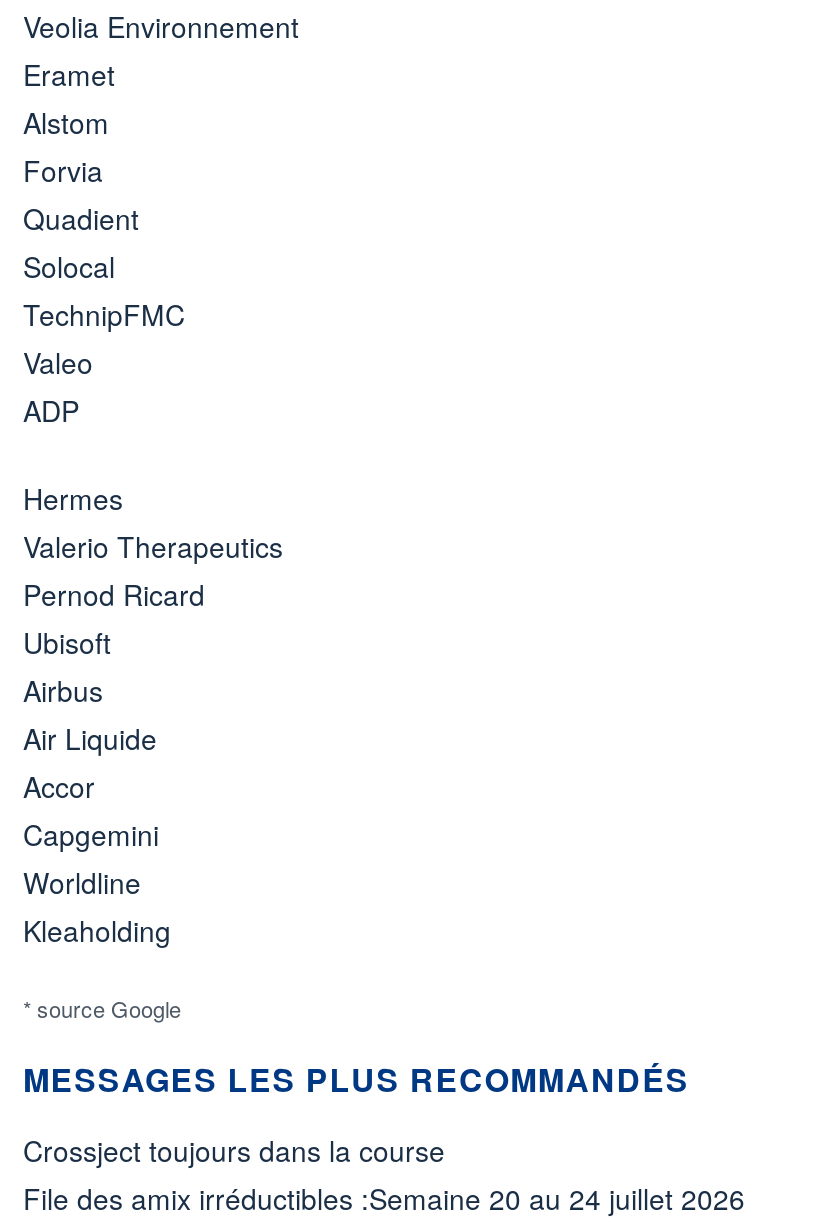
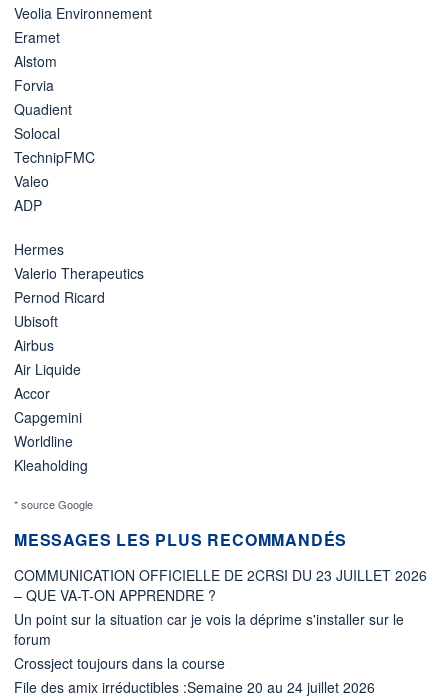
+ COMMUNICATION OFFICIELLE DE 2CRSI DU 23 JUILLET 2026
+ – QUE VA-T-ON APPRENDRE ?
+ Un point sur la situation car je vois la déprime s'installer sur le
+ forum
